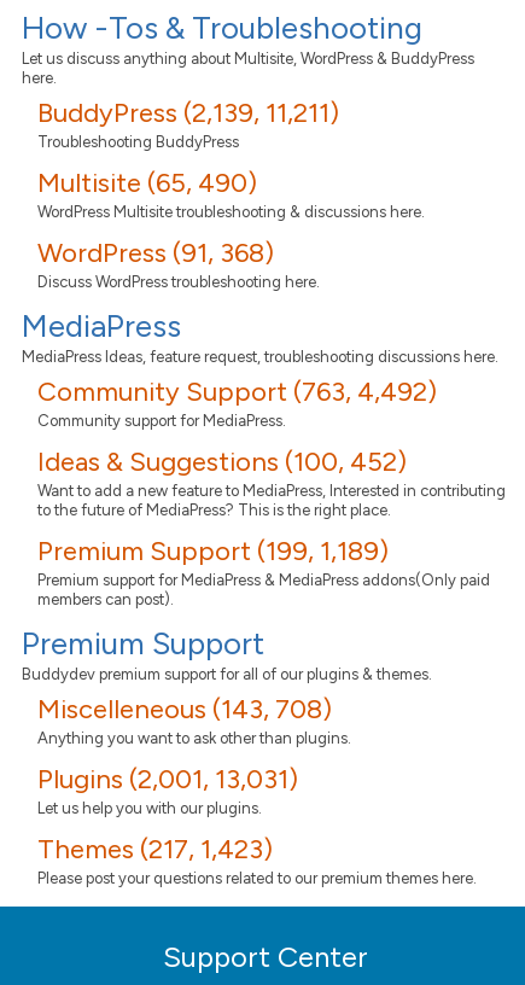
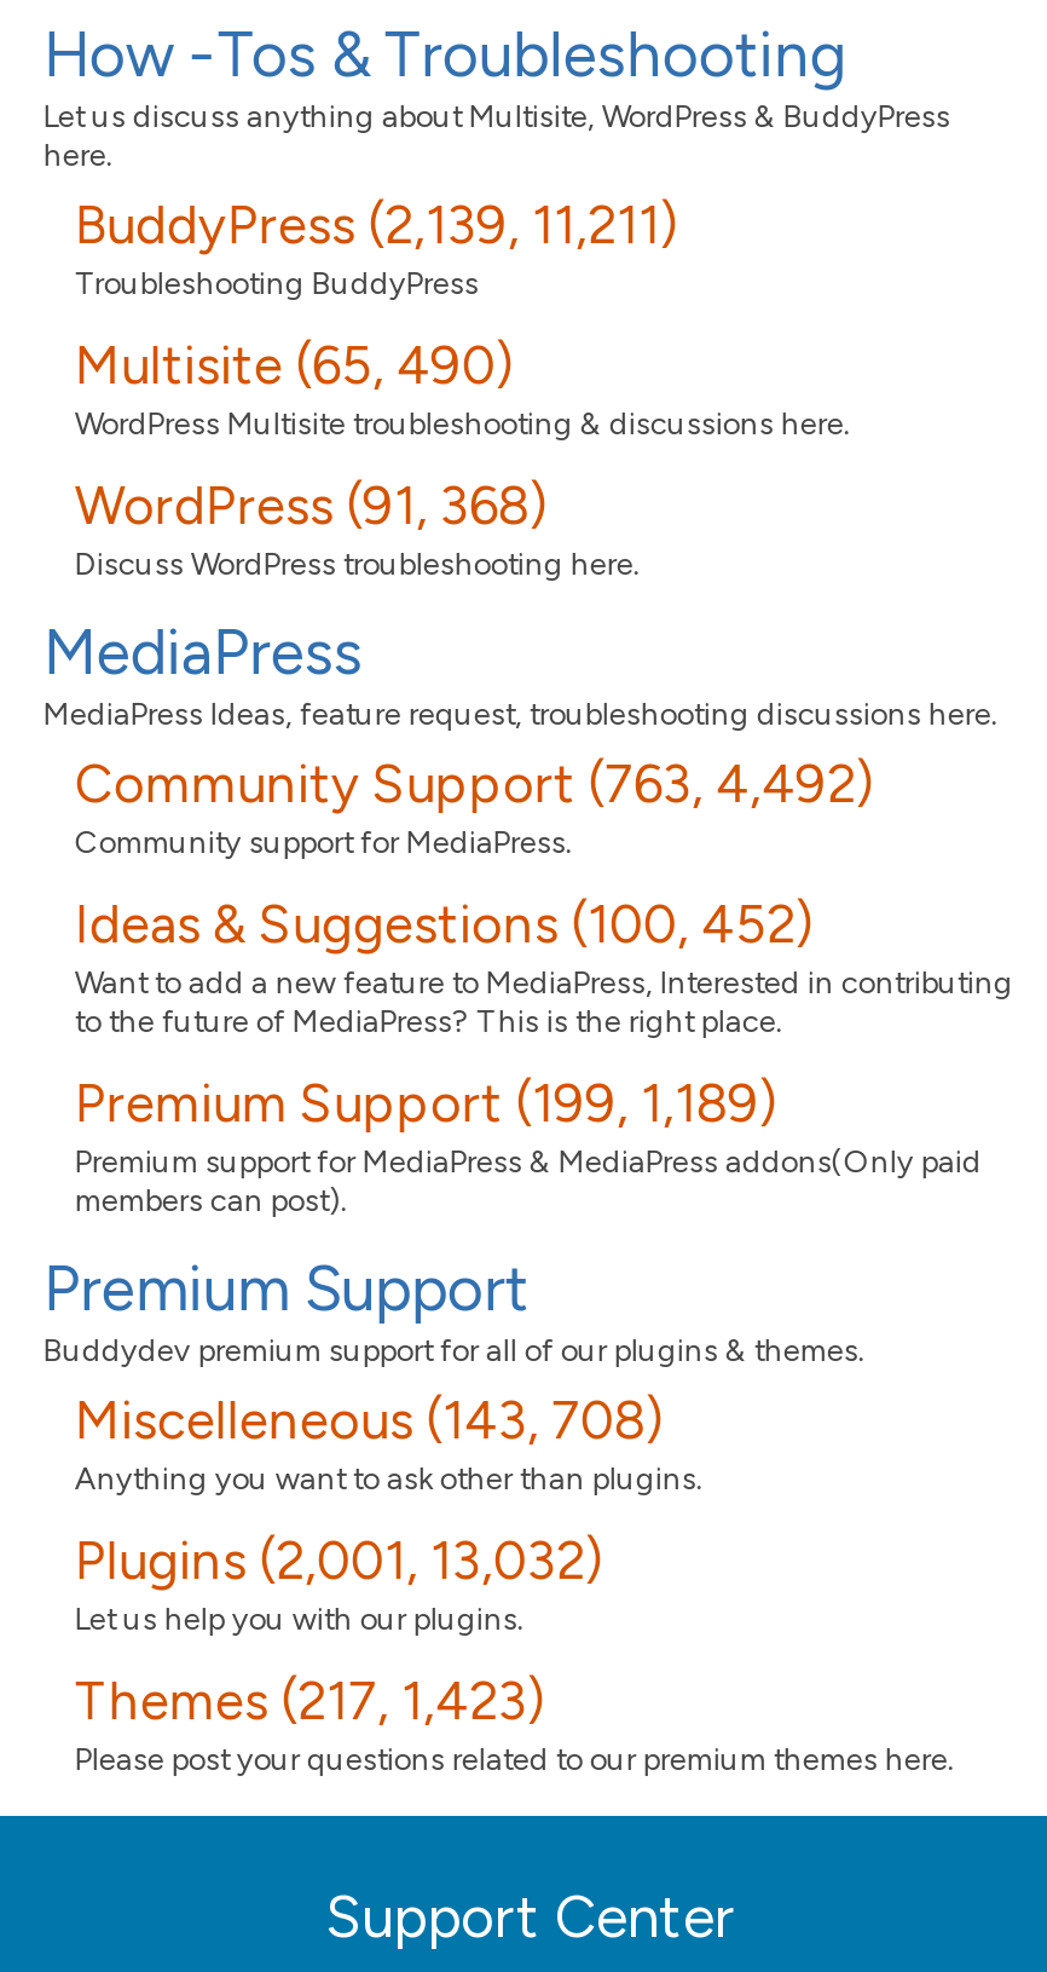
- Plugins (2,001, 13,031)
+ Plugins (2,001, 13,032)
